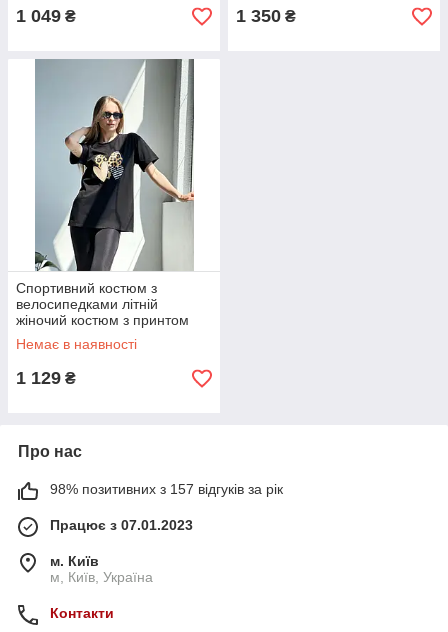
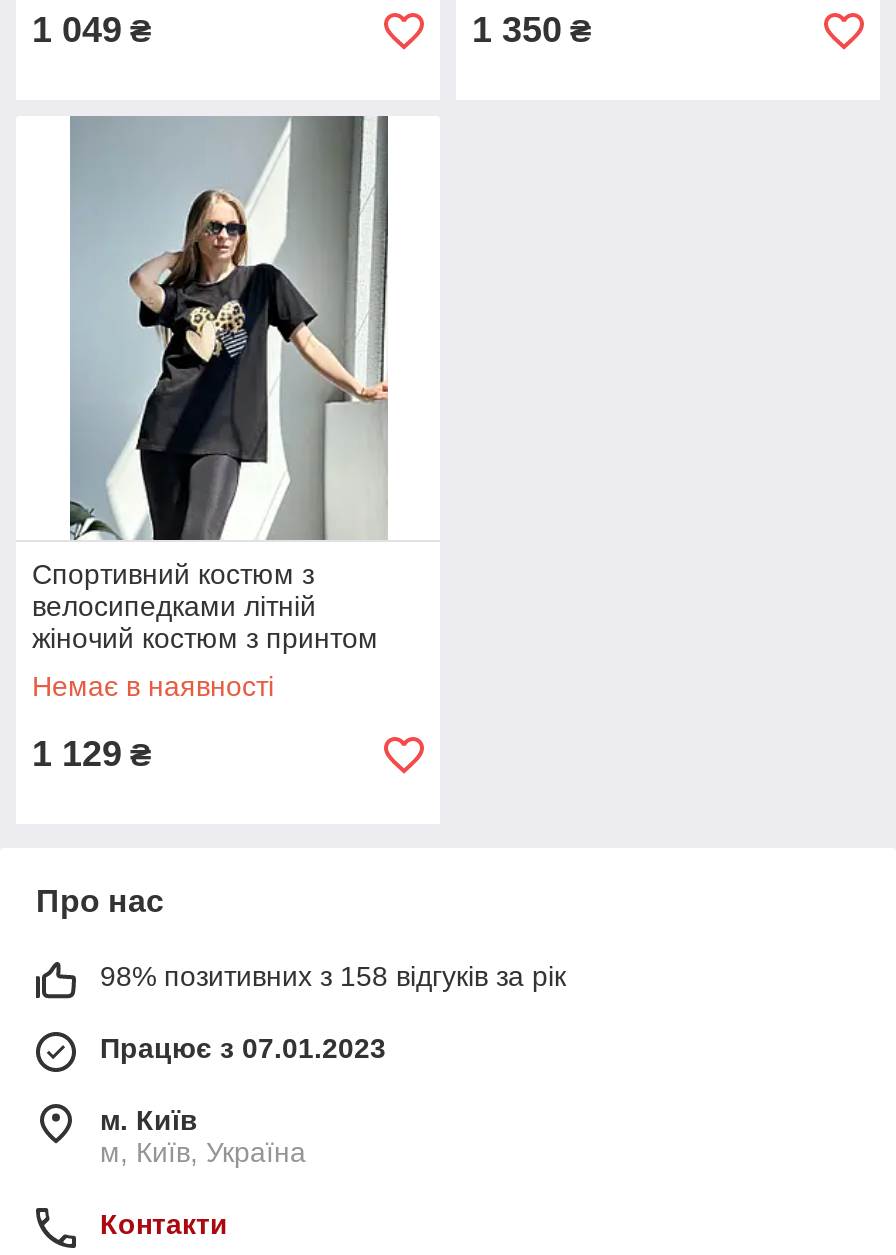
- 98% позитивних з 157 відгуків за рік
+ 98% позитивних з 158 відгуків за рік
